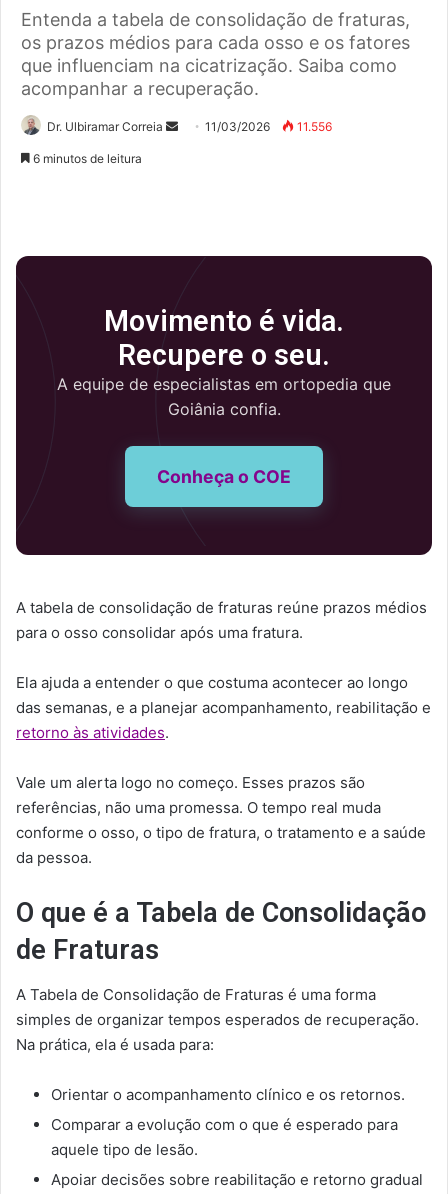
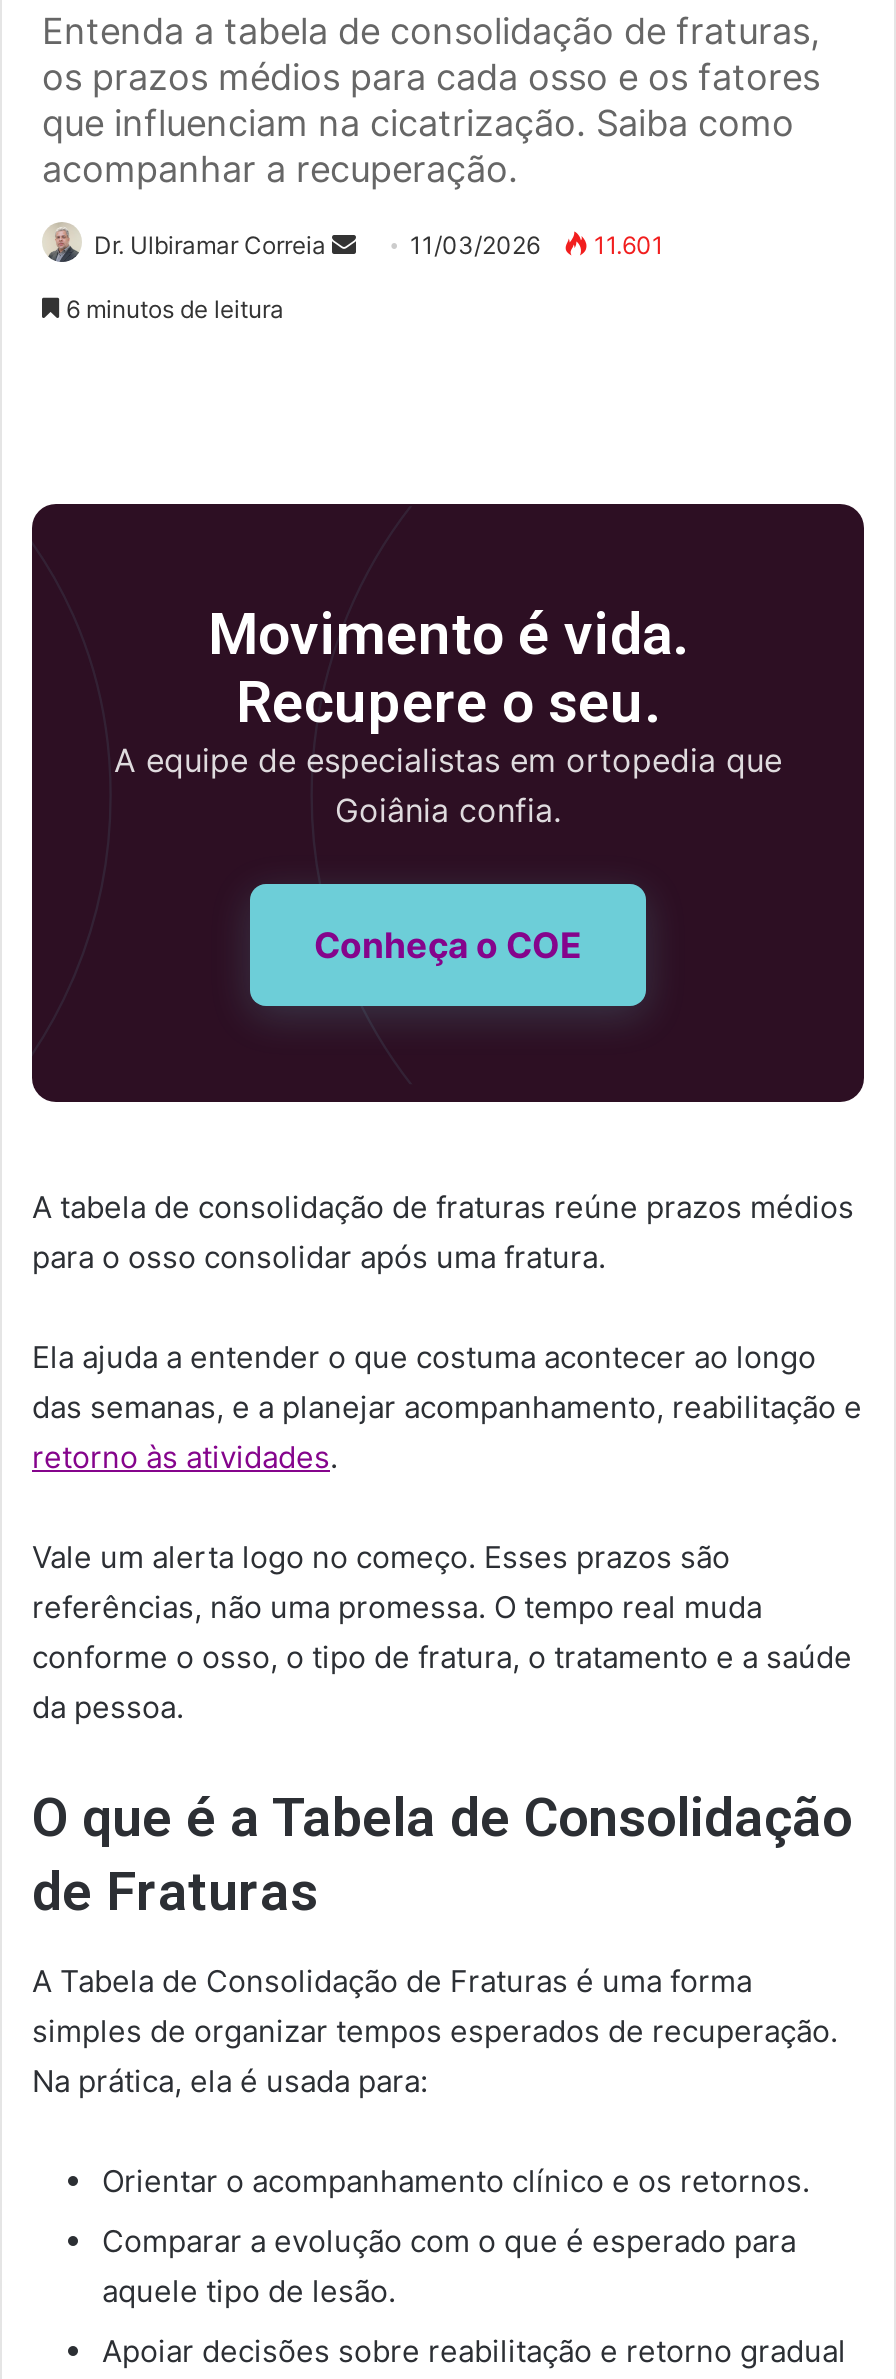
- 11.556
+ 11.601
